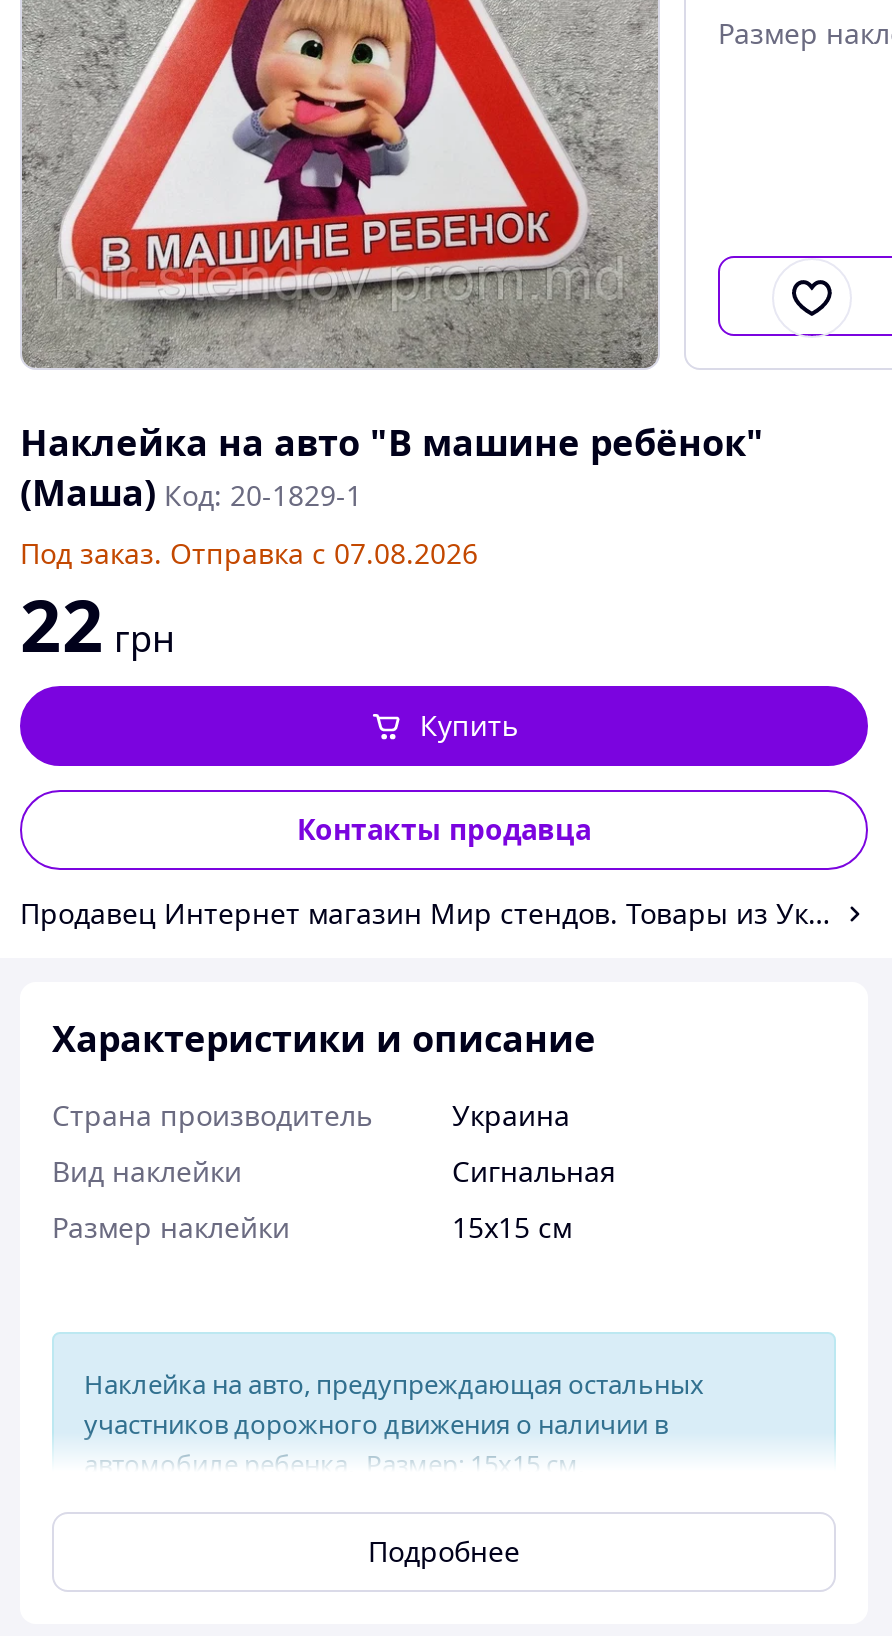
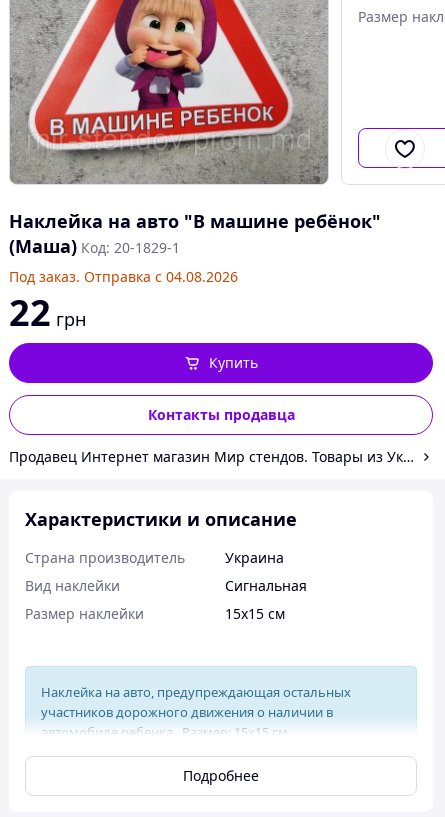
- Под заказ. Отправка с 07.08.2026
+ Под заказ. Отправка с 04.08.2026
